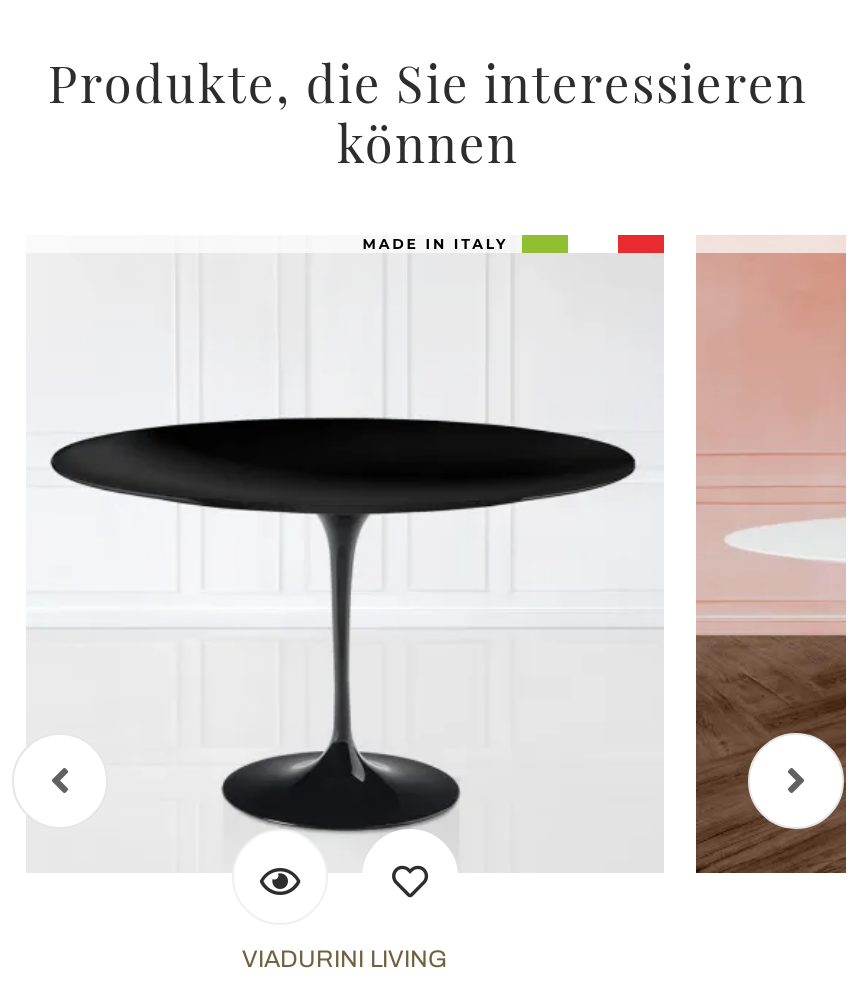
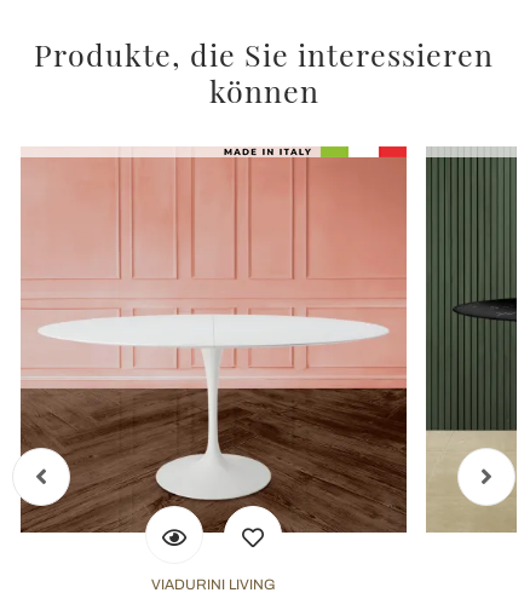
- [image]
+ [image]

- [image]
+ [image]
